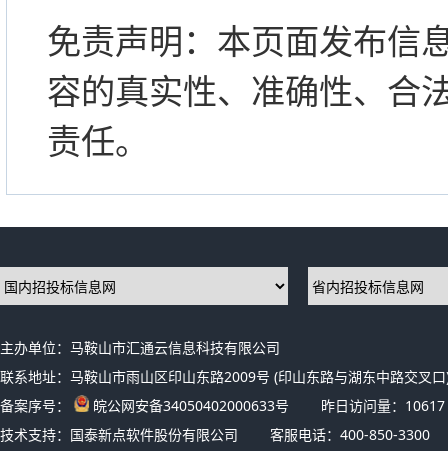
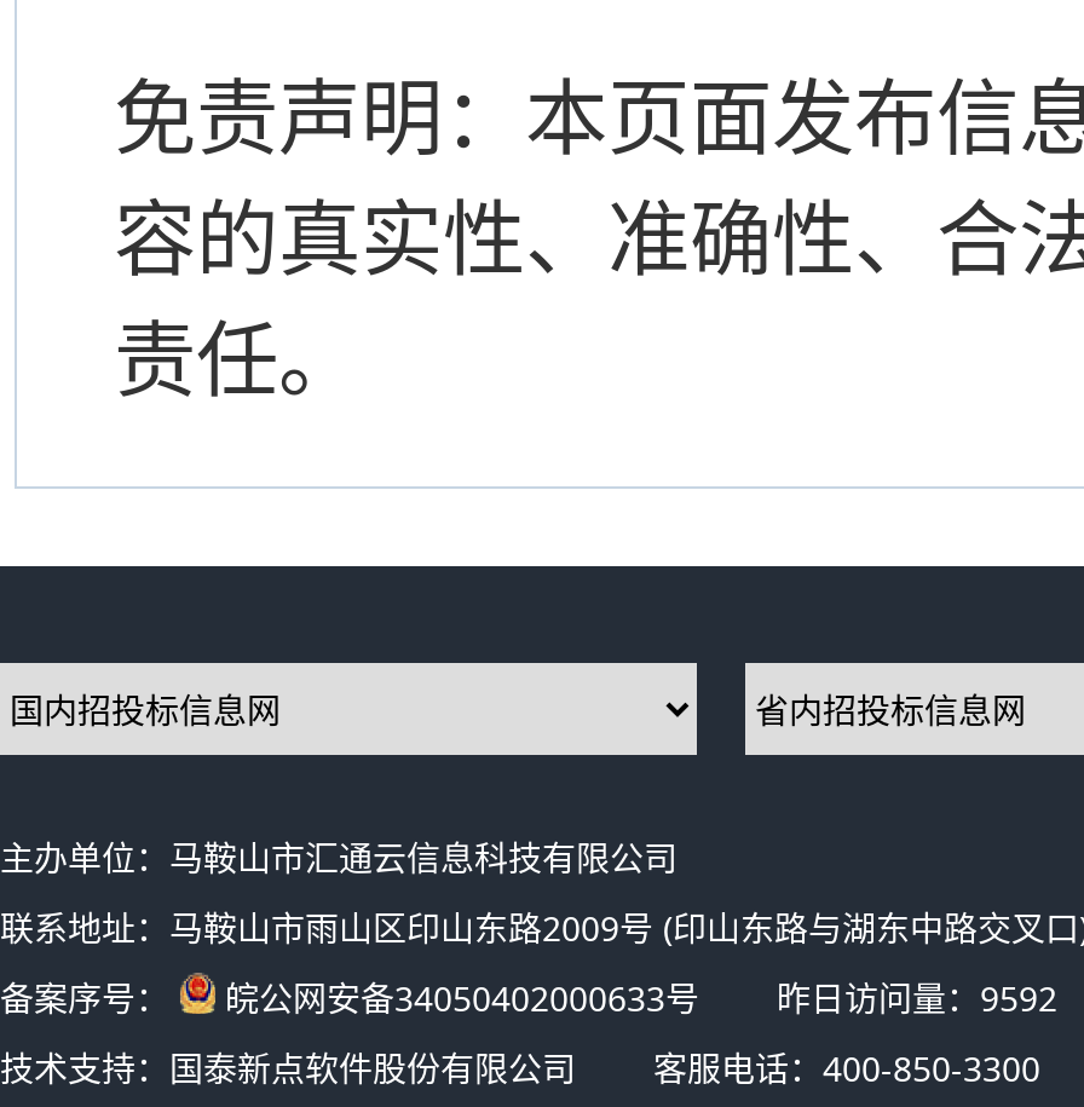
- 备案序号： 皖公网安备34050402000633号 昨日访问量：10617
+ 备案序号： 皖公网安备34050402000633号 昨日访问量：9592
